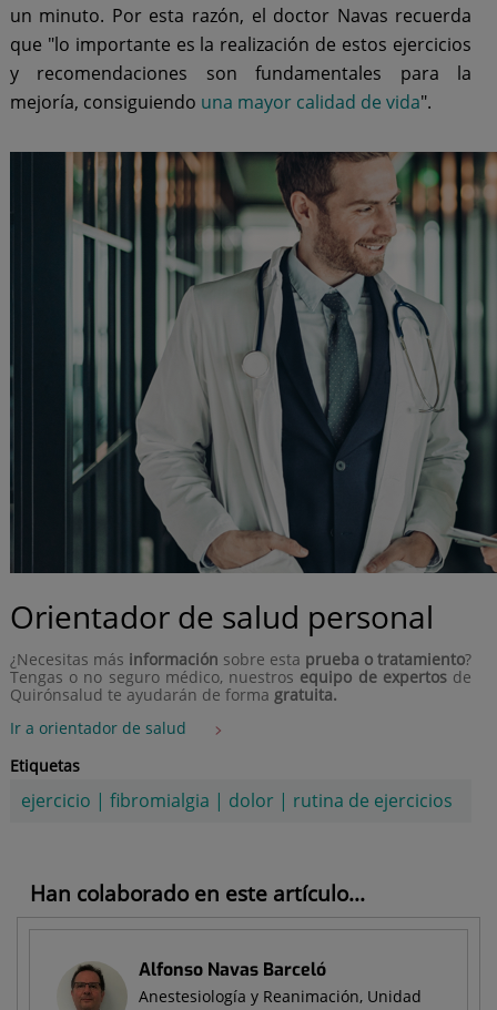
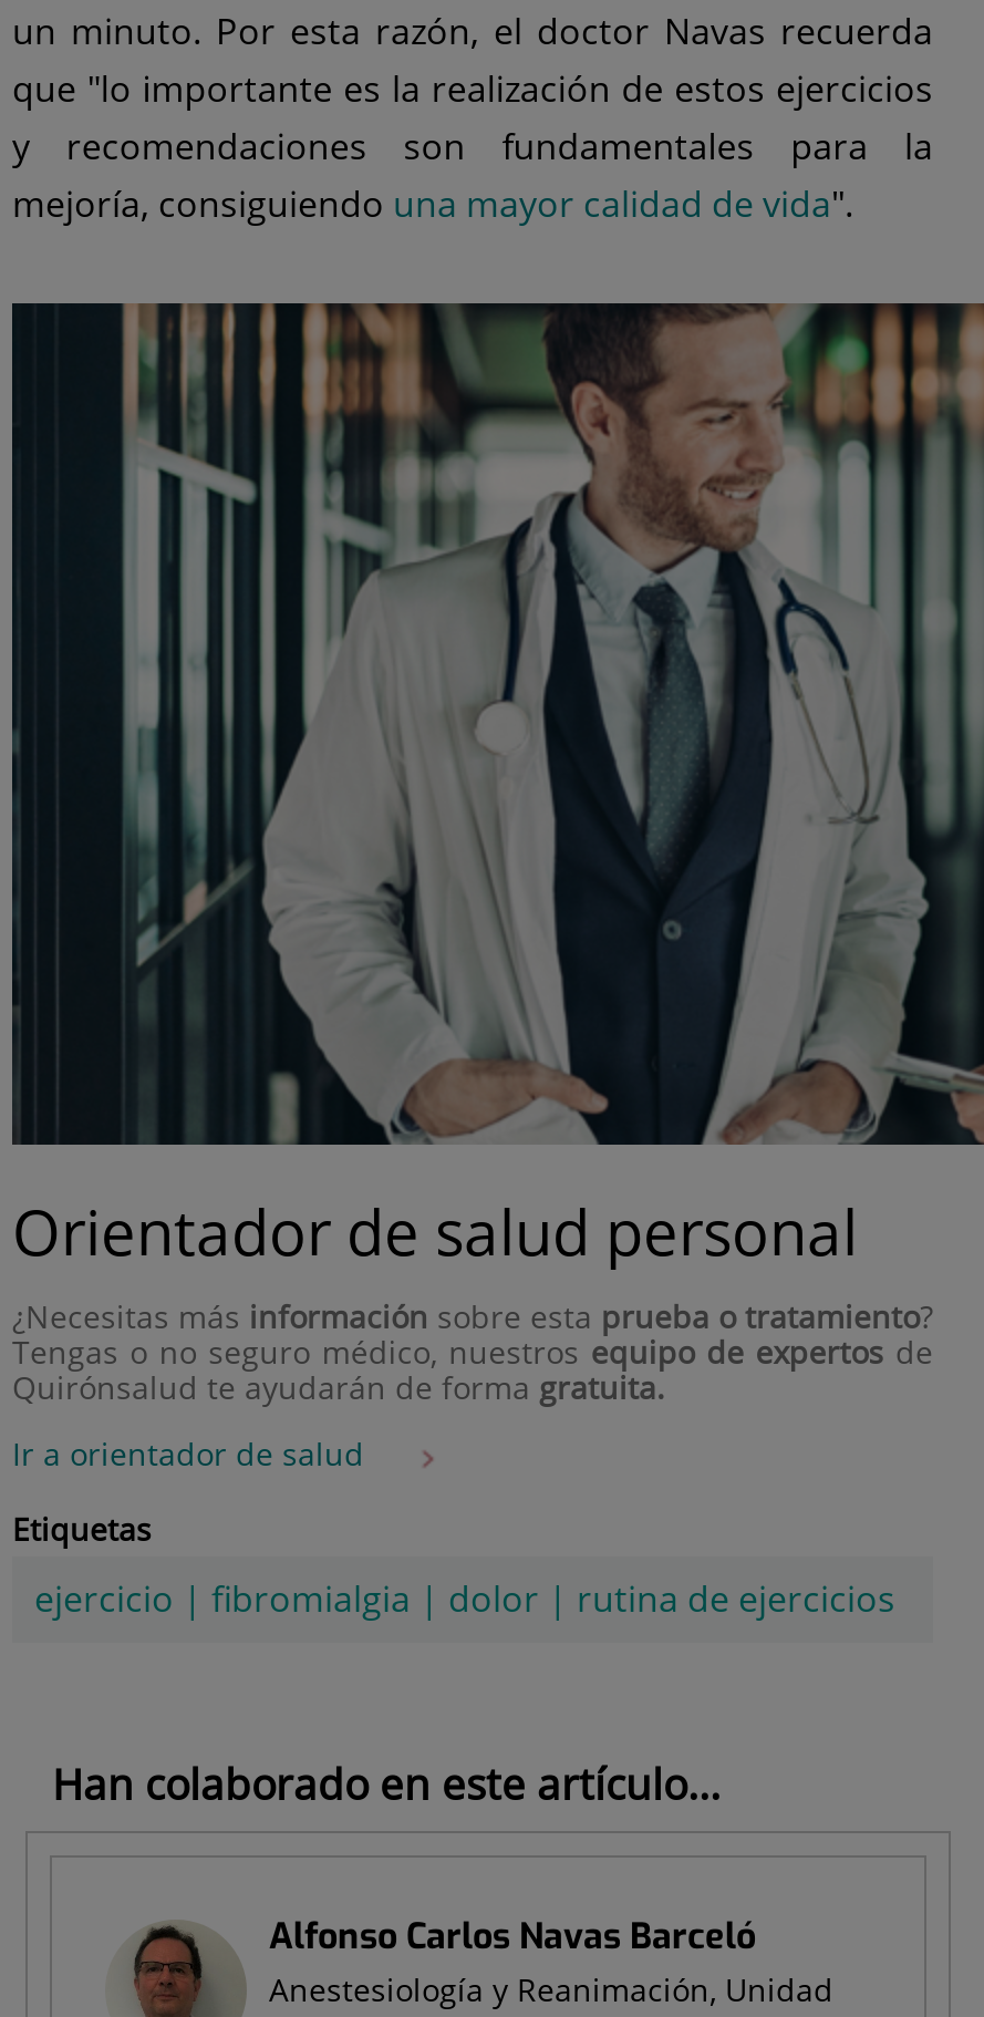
- Alfonso Navas Barceló
+ Alfonso Carlos Navas Barceló
